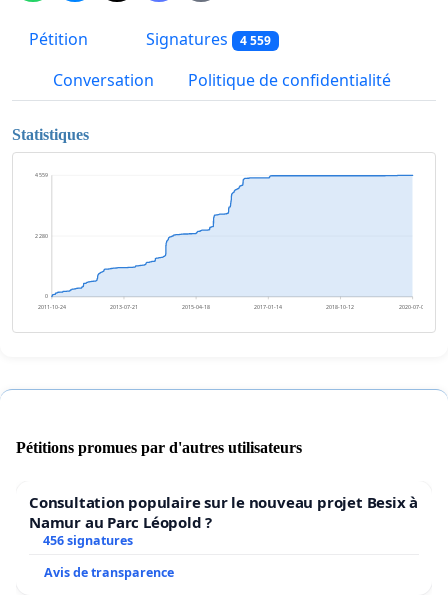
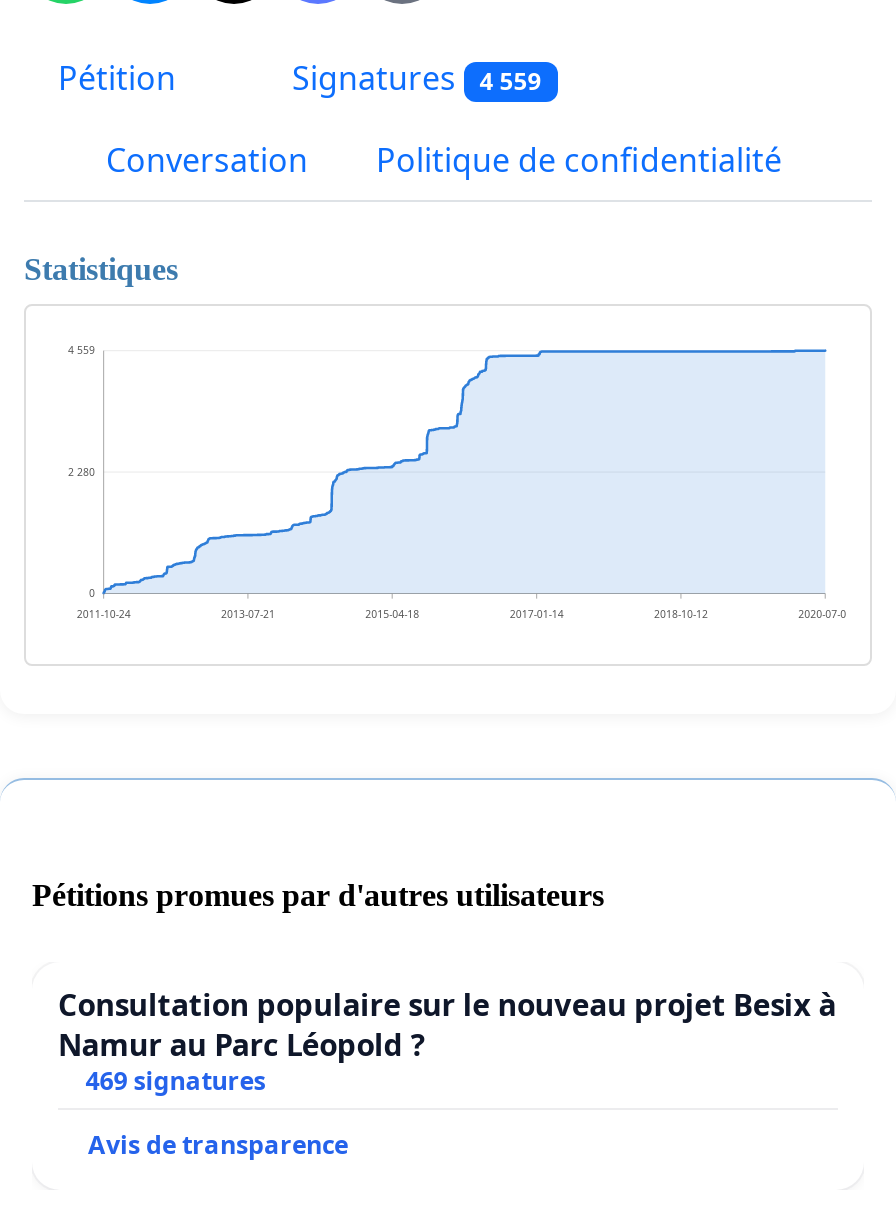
- 456 signatures
+ 469 signatures
